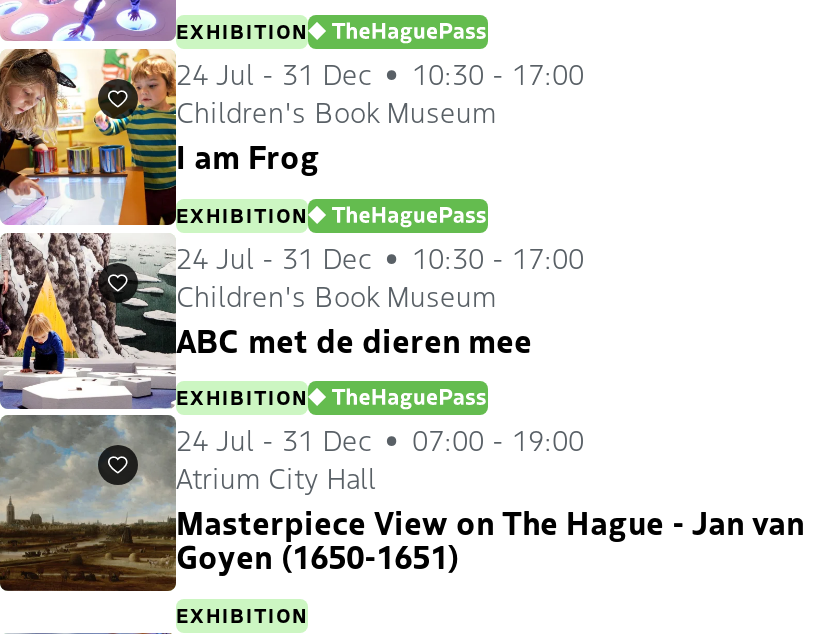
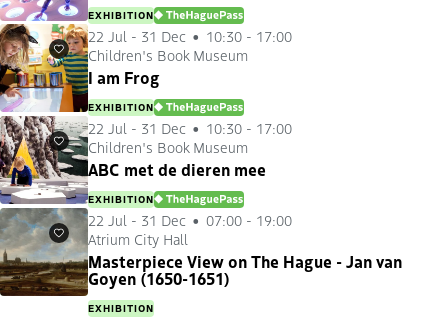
- 24 Jul - 31 Dec 10:30 - 17:00
+ 22 Jul - 31 Dec 10:30 - 17:00

- 24 Jul - 31 Dec 10:30 - 17:00
+ 22 Jul - 31 Dec 10:30 - 17:00

- 24 Jul - 31 Dec 07:00 - 19:00
+ 22 Jul - 31 Dec 07:00 - 19:00
